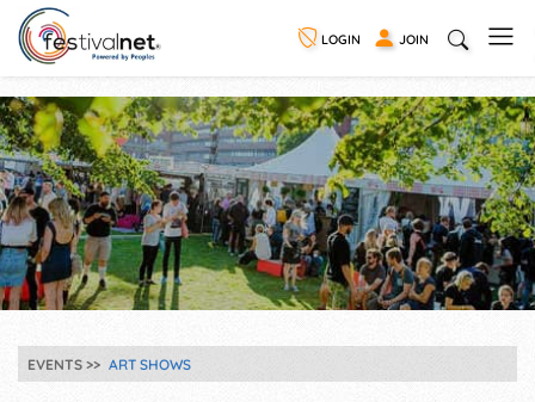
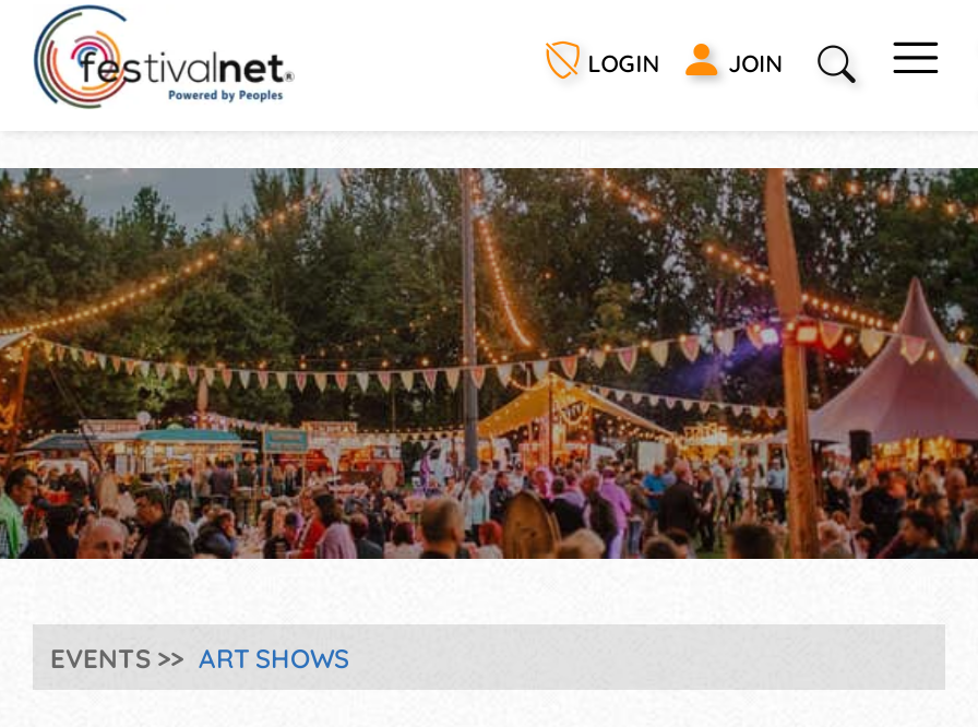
- [image]
+ [image]
